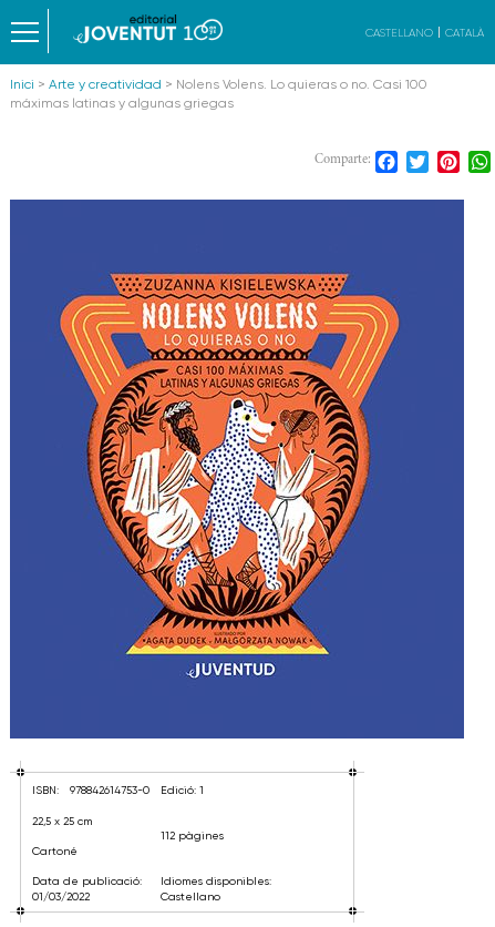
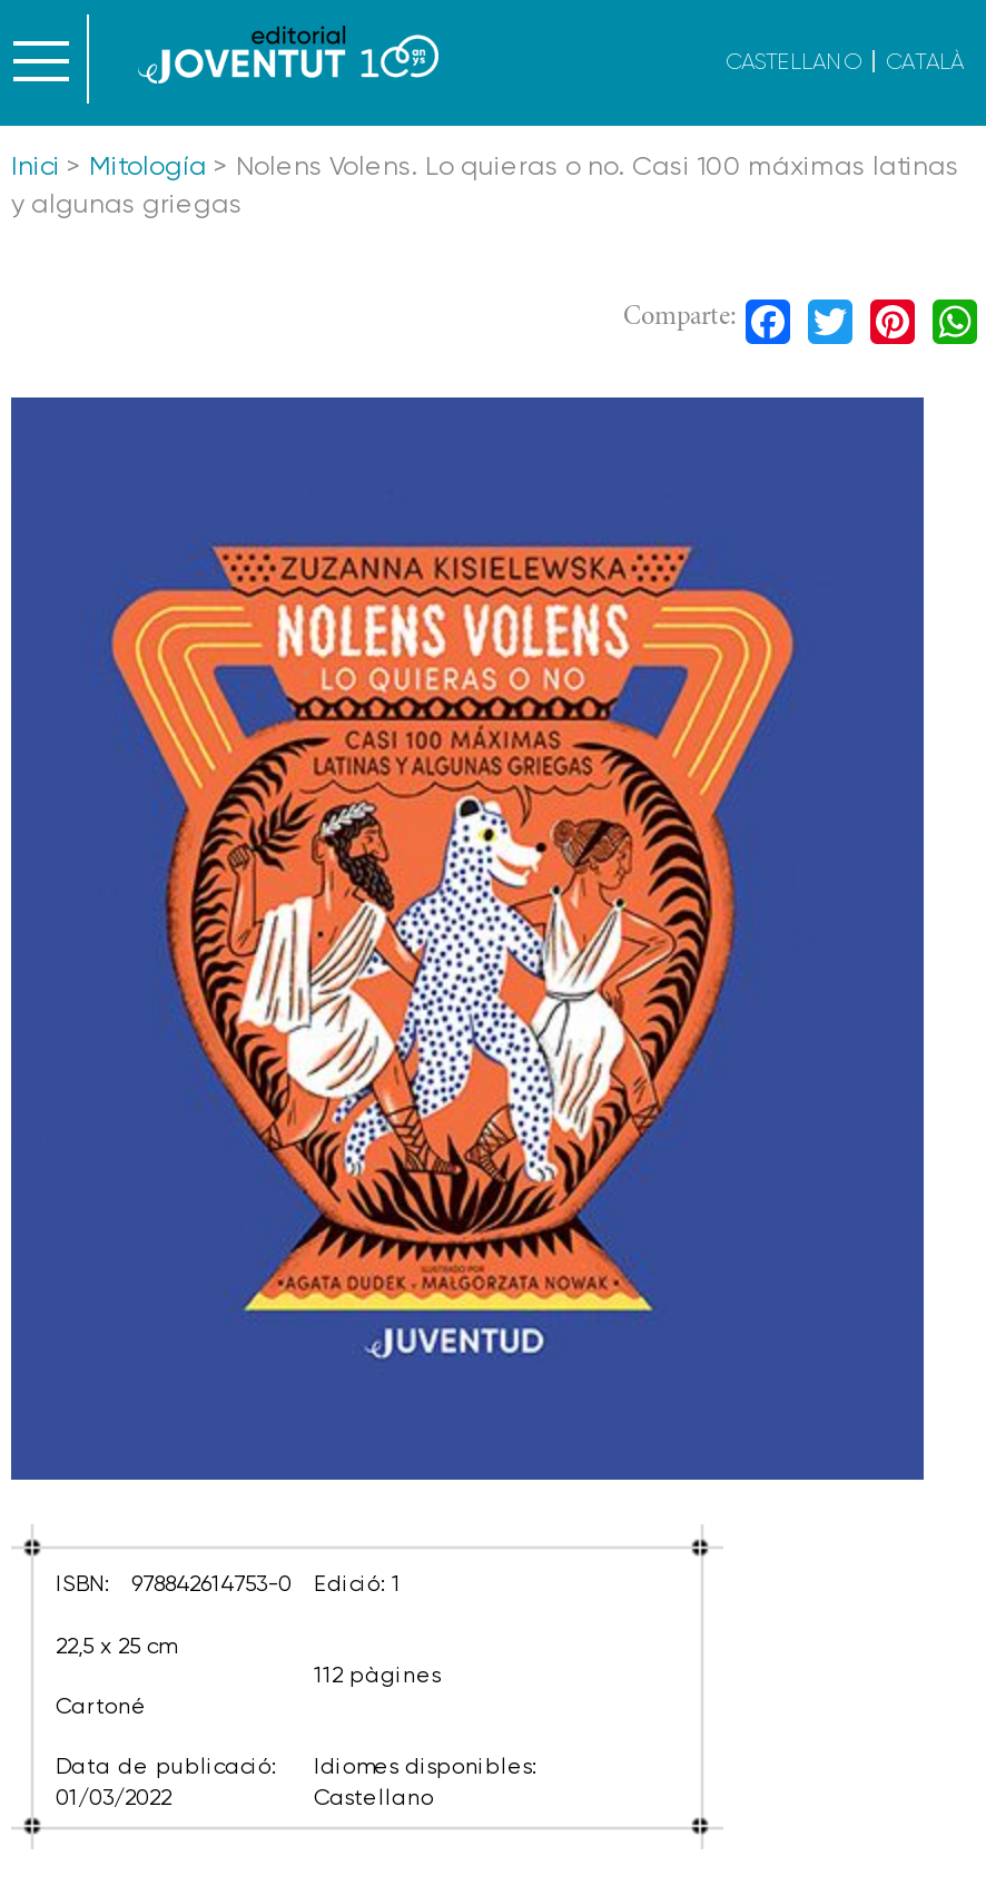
- Inici > Arte y creatividad > Nolens Volens. Lo quieras o no. Casi 100
- máximas latinas y algunas griegas
+ Inici > Mitología > Nolens Volens. Lo quieras o no. Casi 100 máximas latinas
+ y algunas griegas
